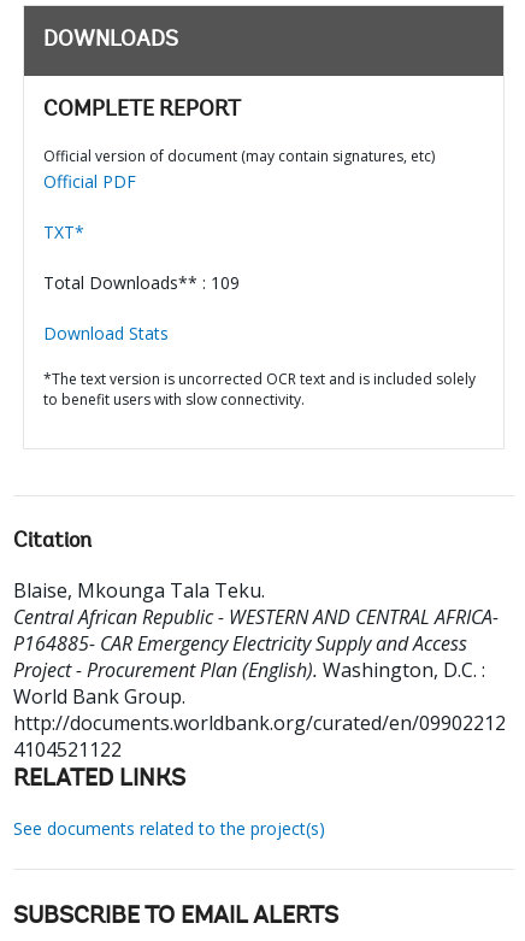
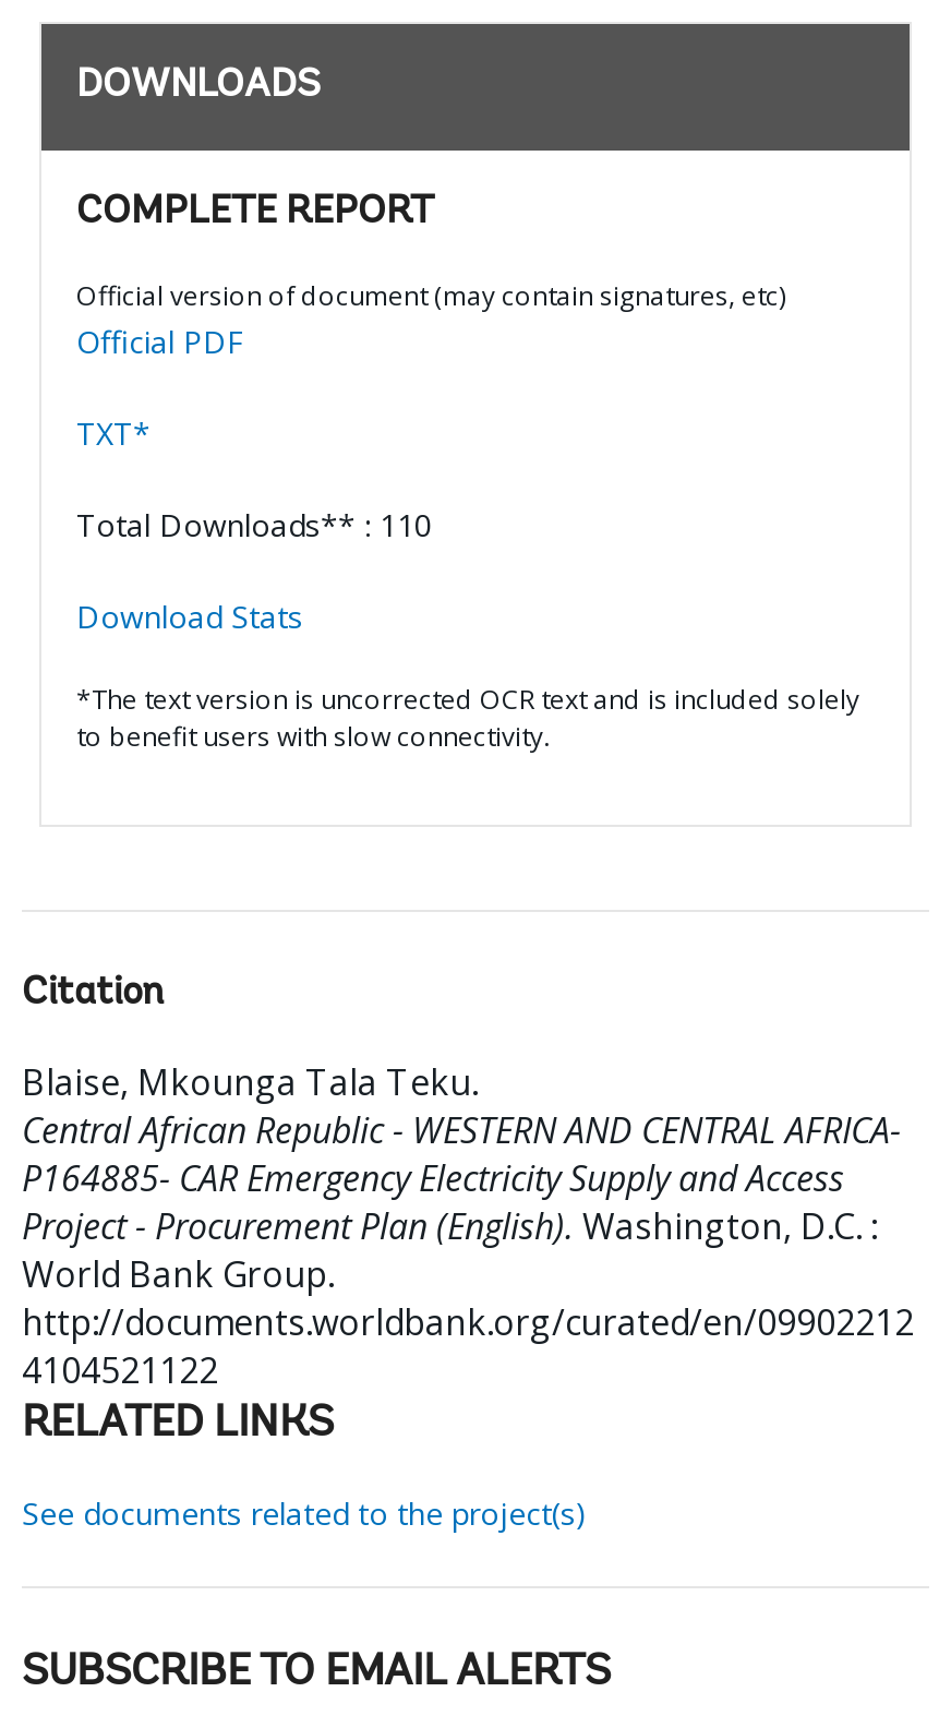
- Total Downloads** : 109
+ Total Downloads** : 110
